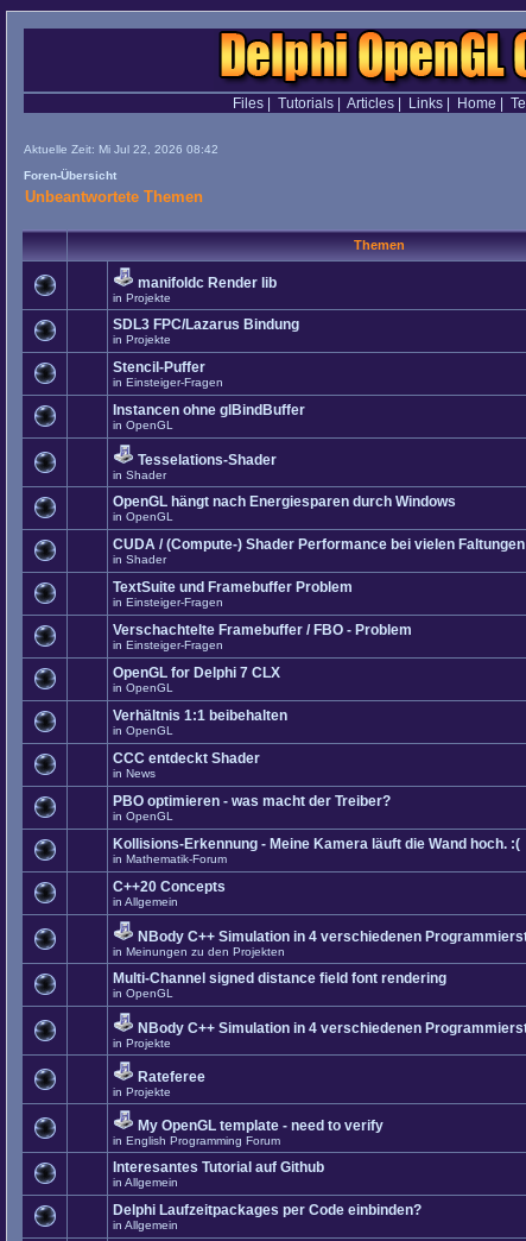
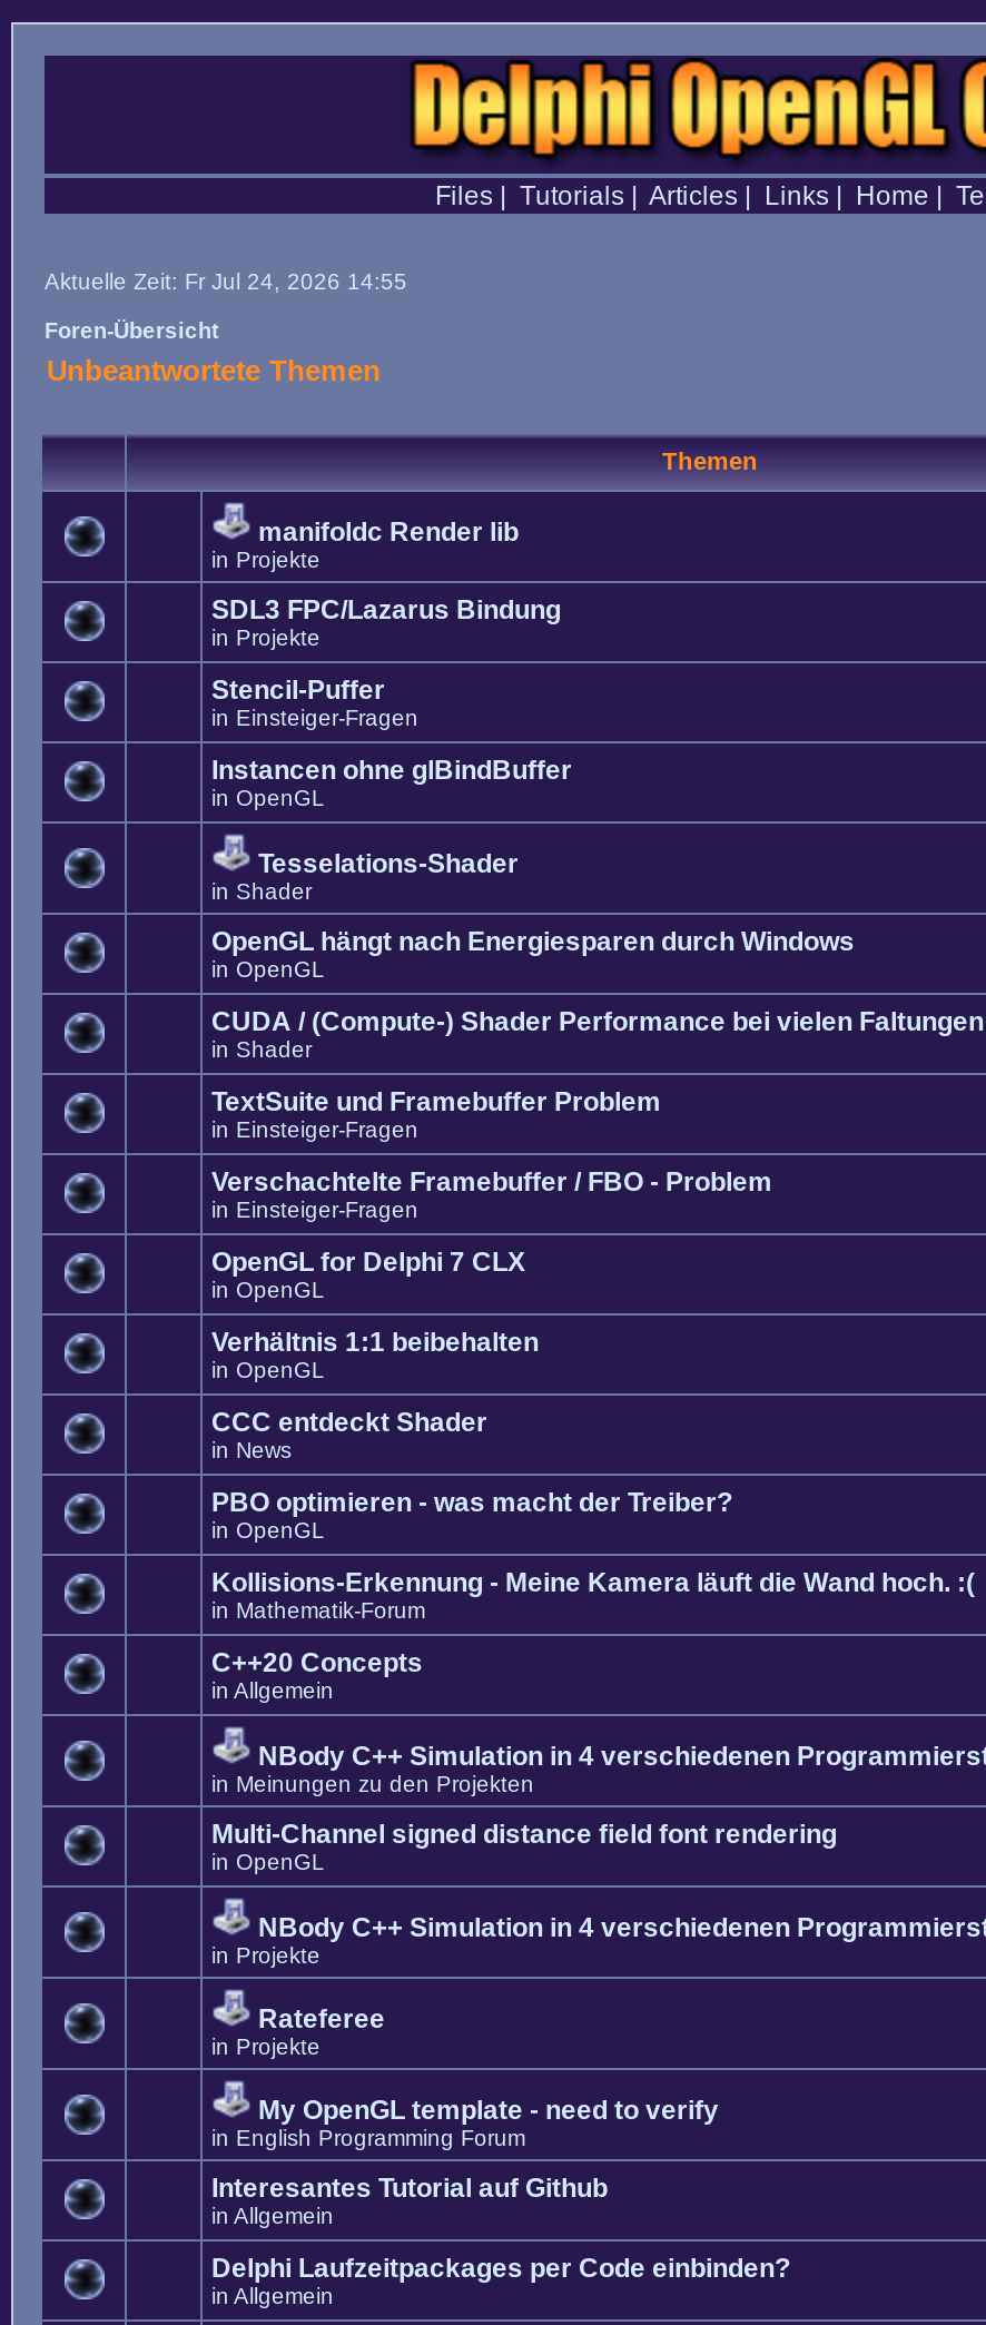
- Aktuelle Zeit: Mi Jul 22, 2026 08:42
+ Aktuelle Zeit: Fr Jul 24, 2026 14:55
